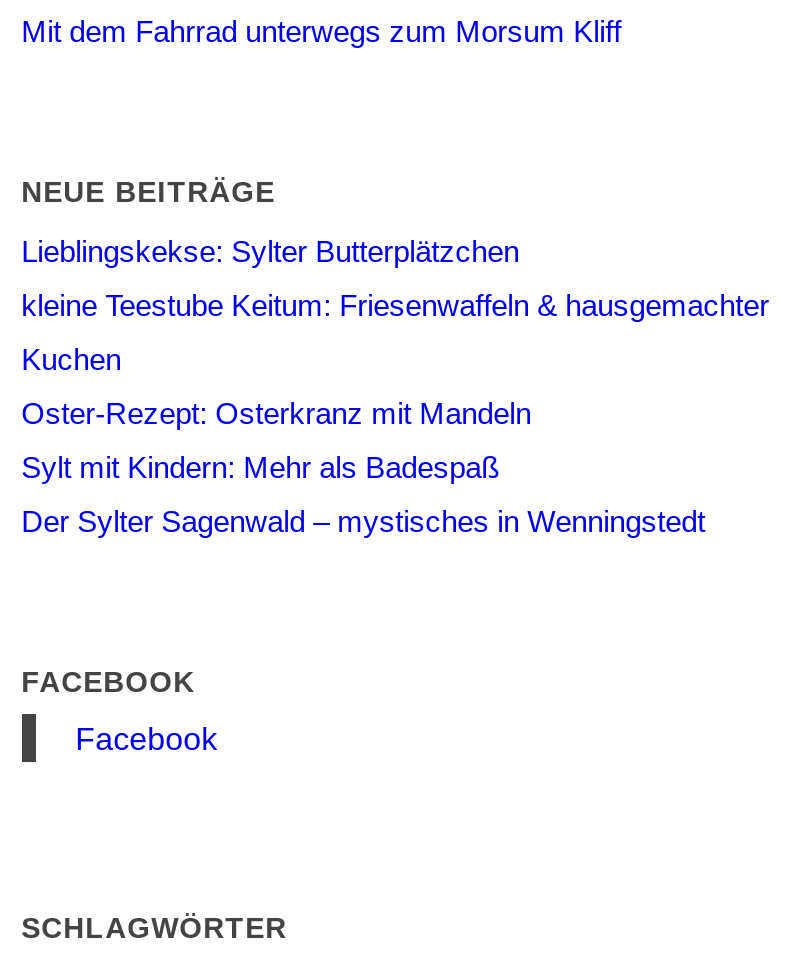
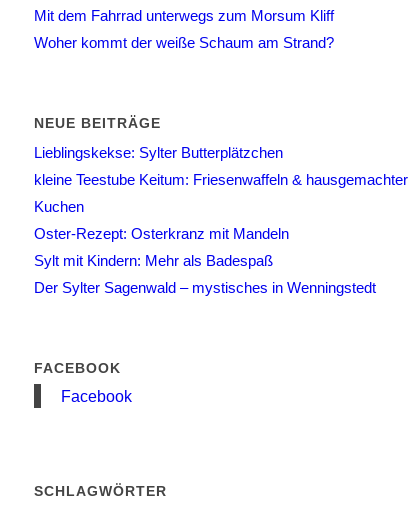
+ Woher kommt der weiße Schaum am Strand?
